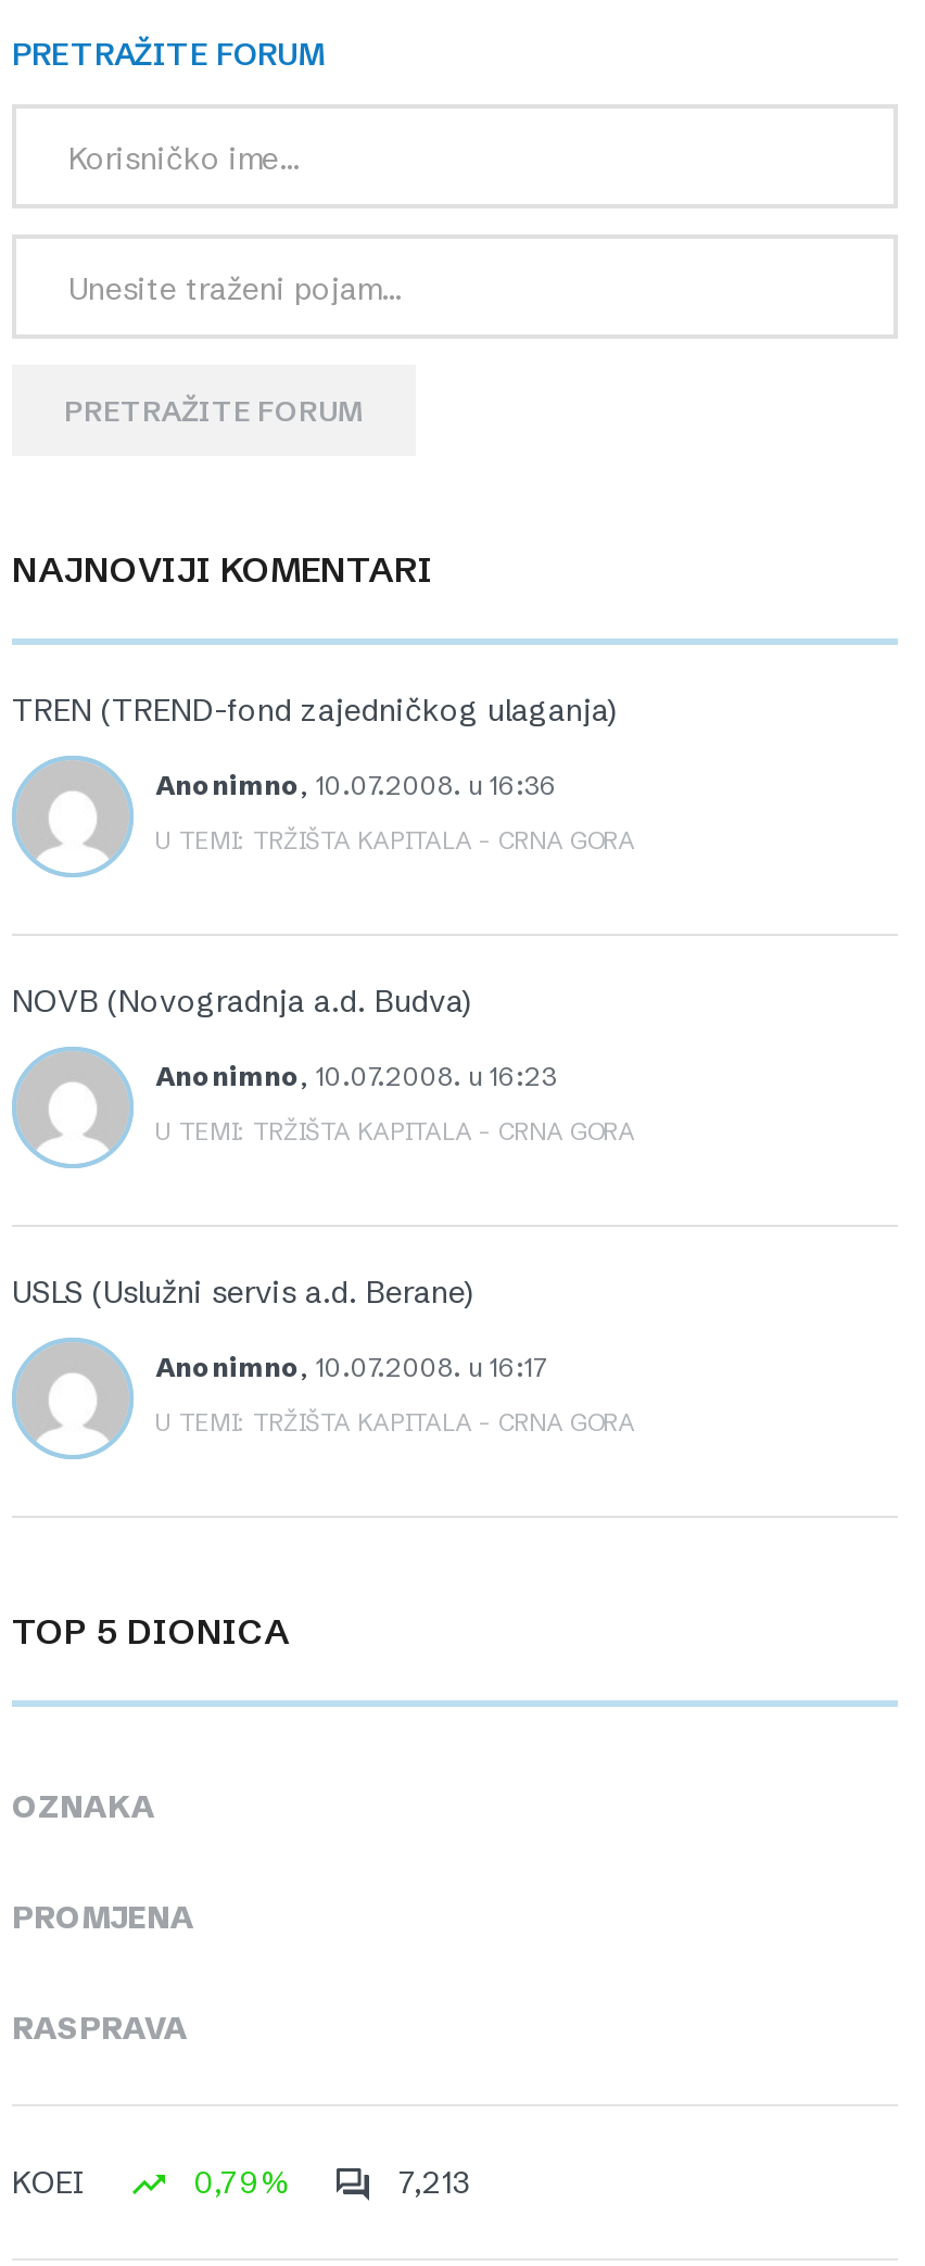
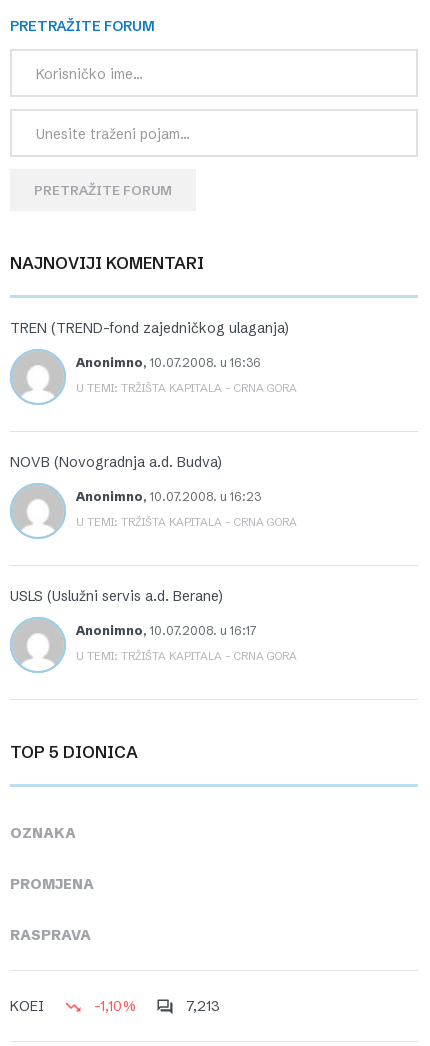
- 0,79%
+ -1,10%
